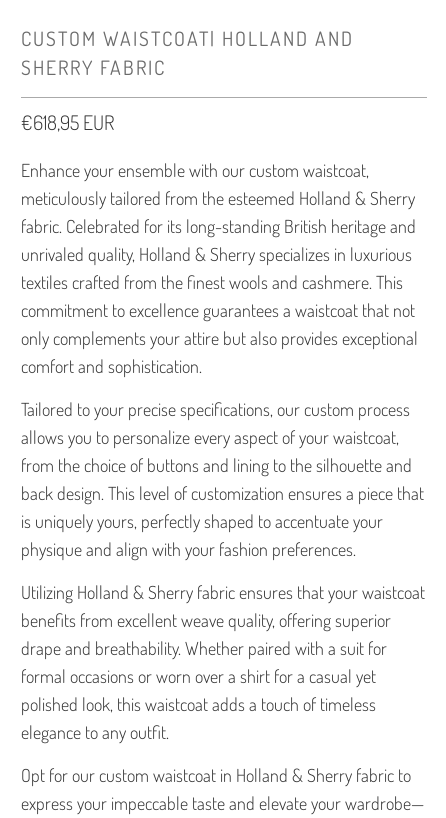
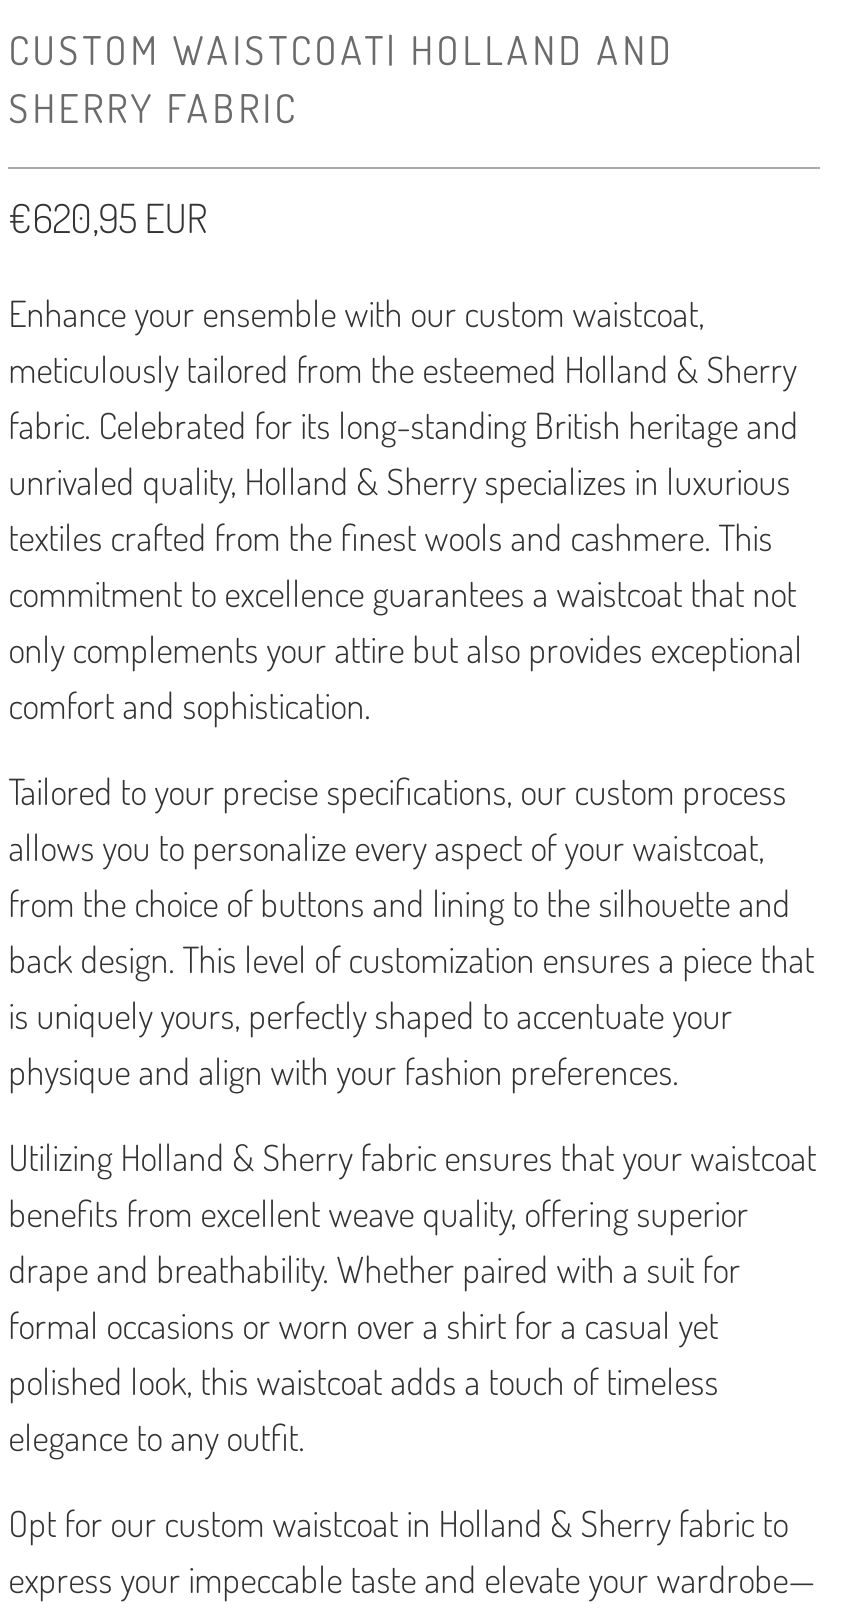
- €618,95 EUR
+ €620,95 EUR
